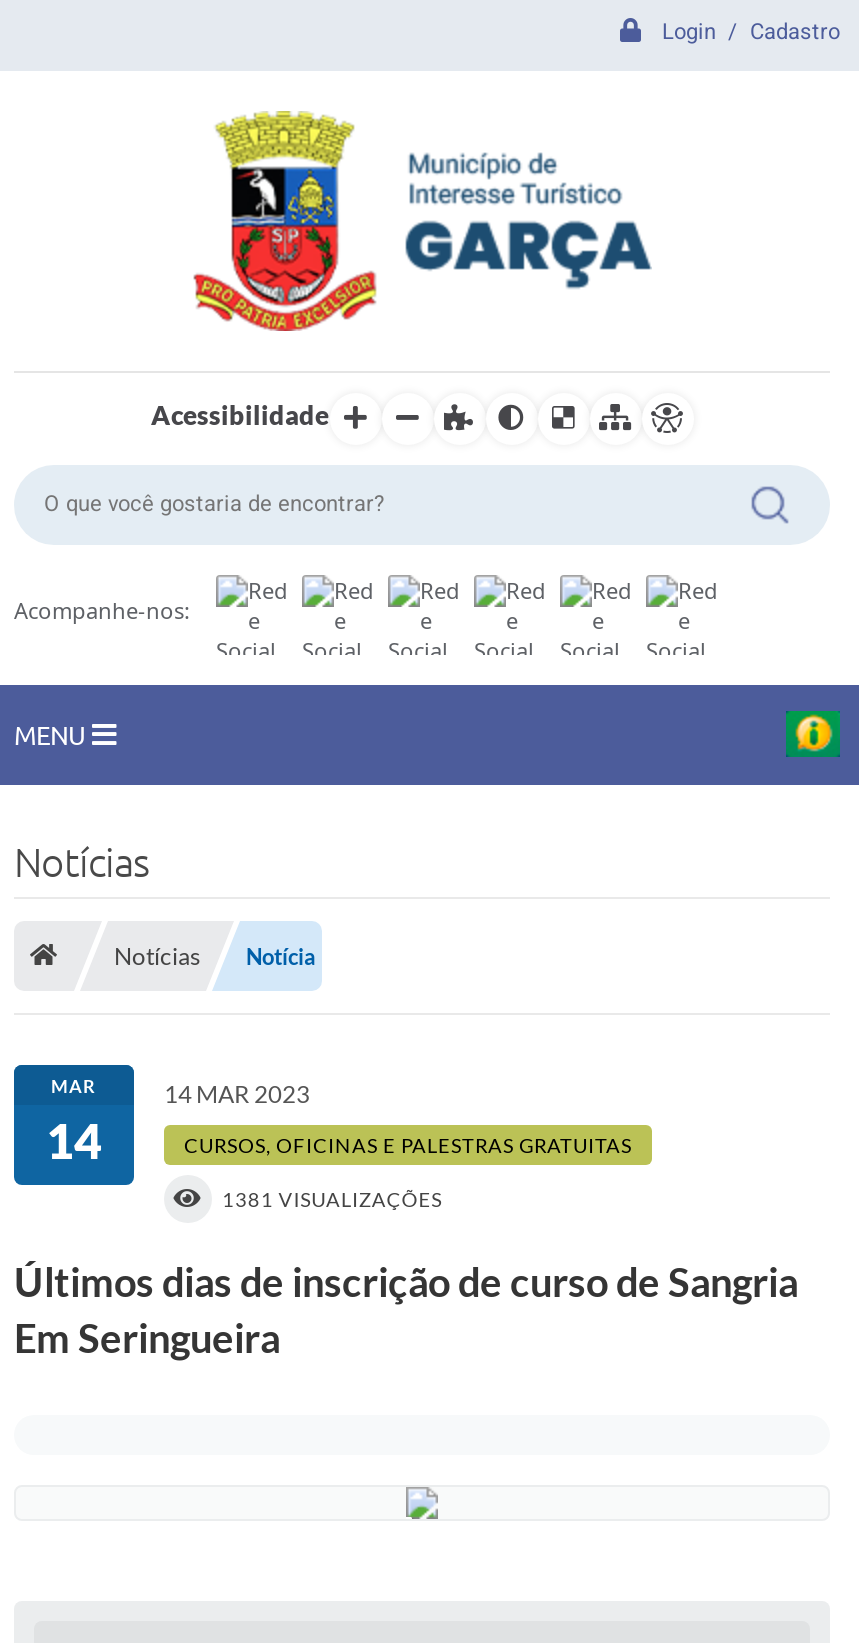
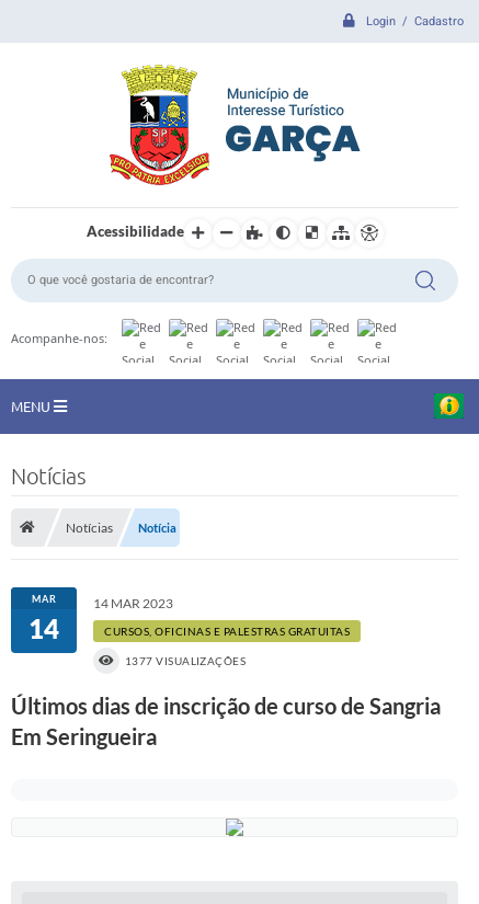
- 1381 VISUALIZAÇÕES
+ 1377 VISUALIZAÇÕES
